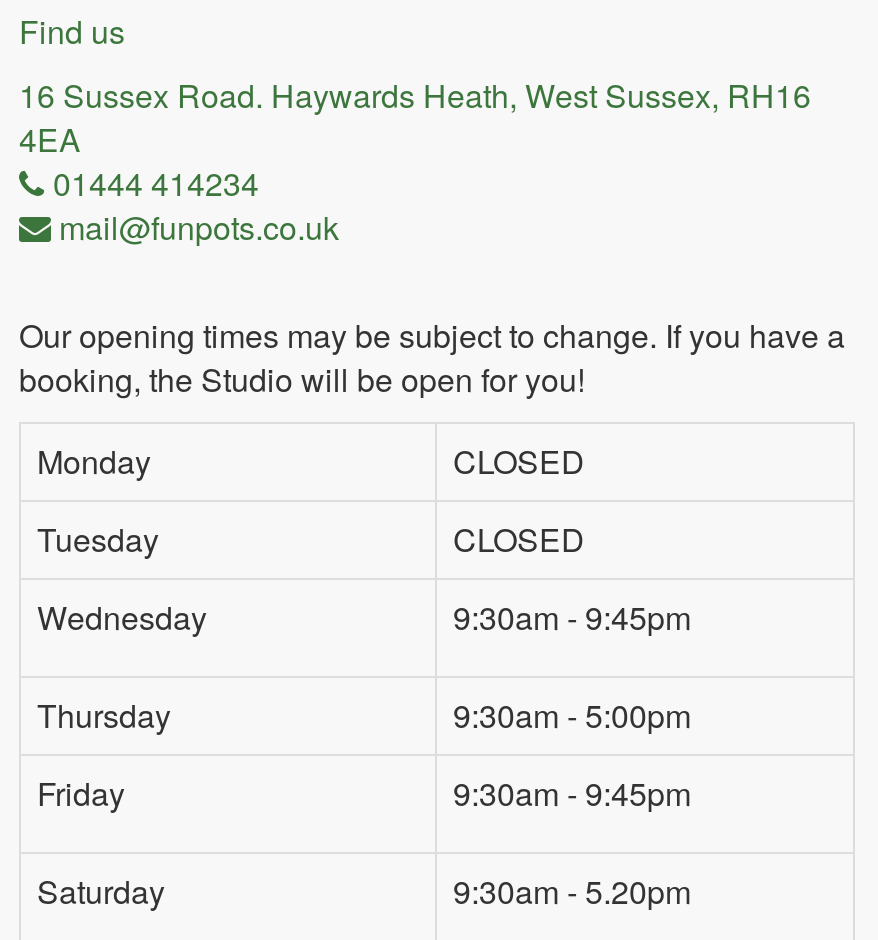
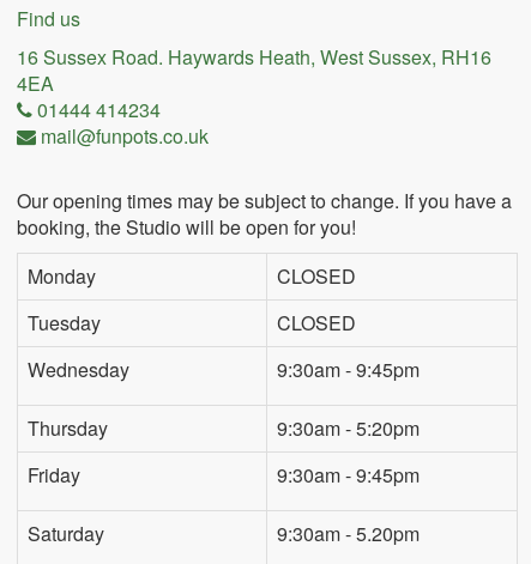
- 9:30am - 5:00pm
+ 9:30am - 5:20pm
